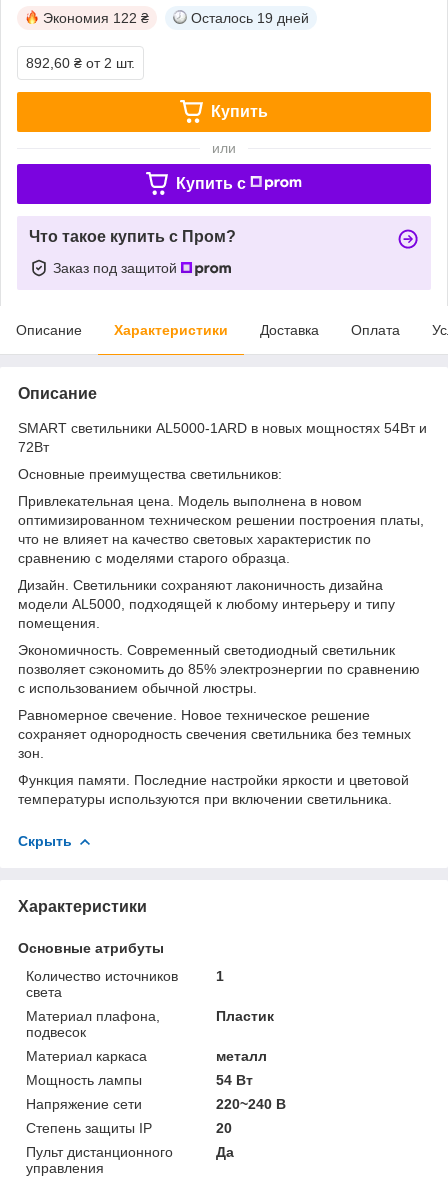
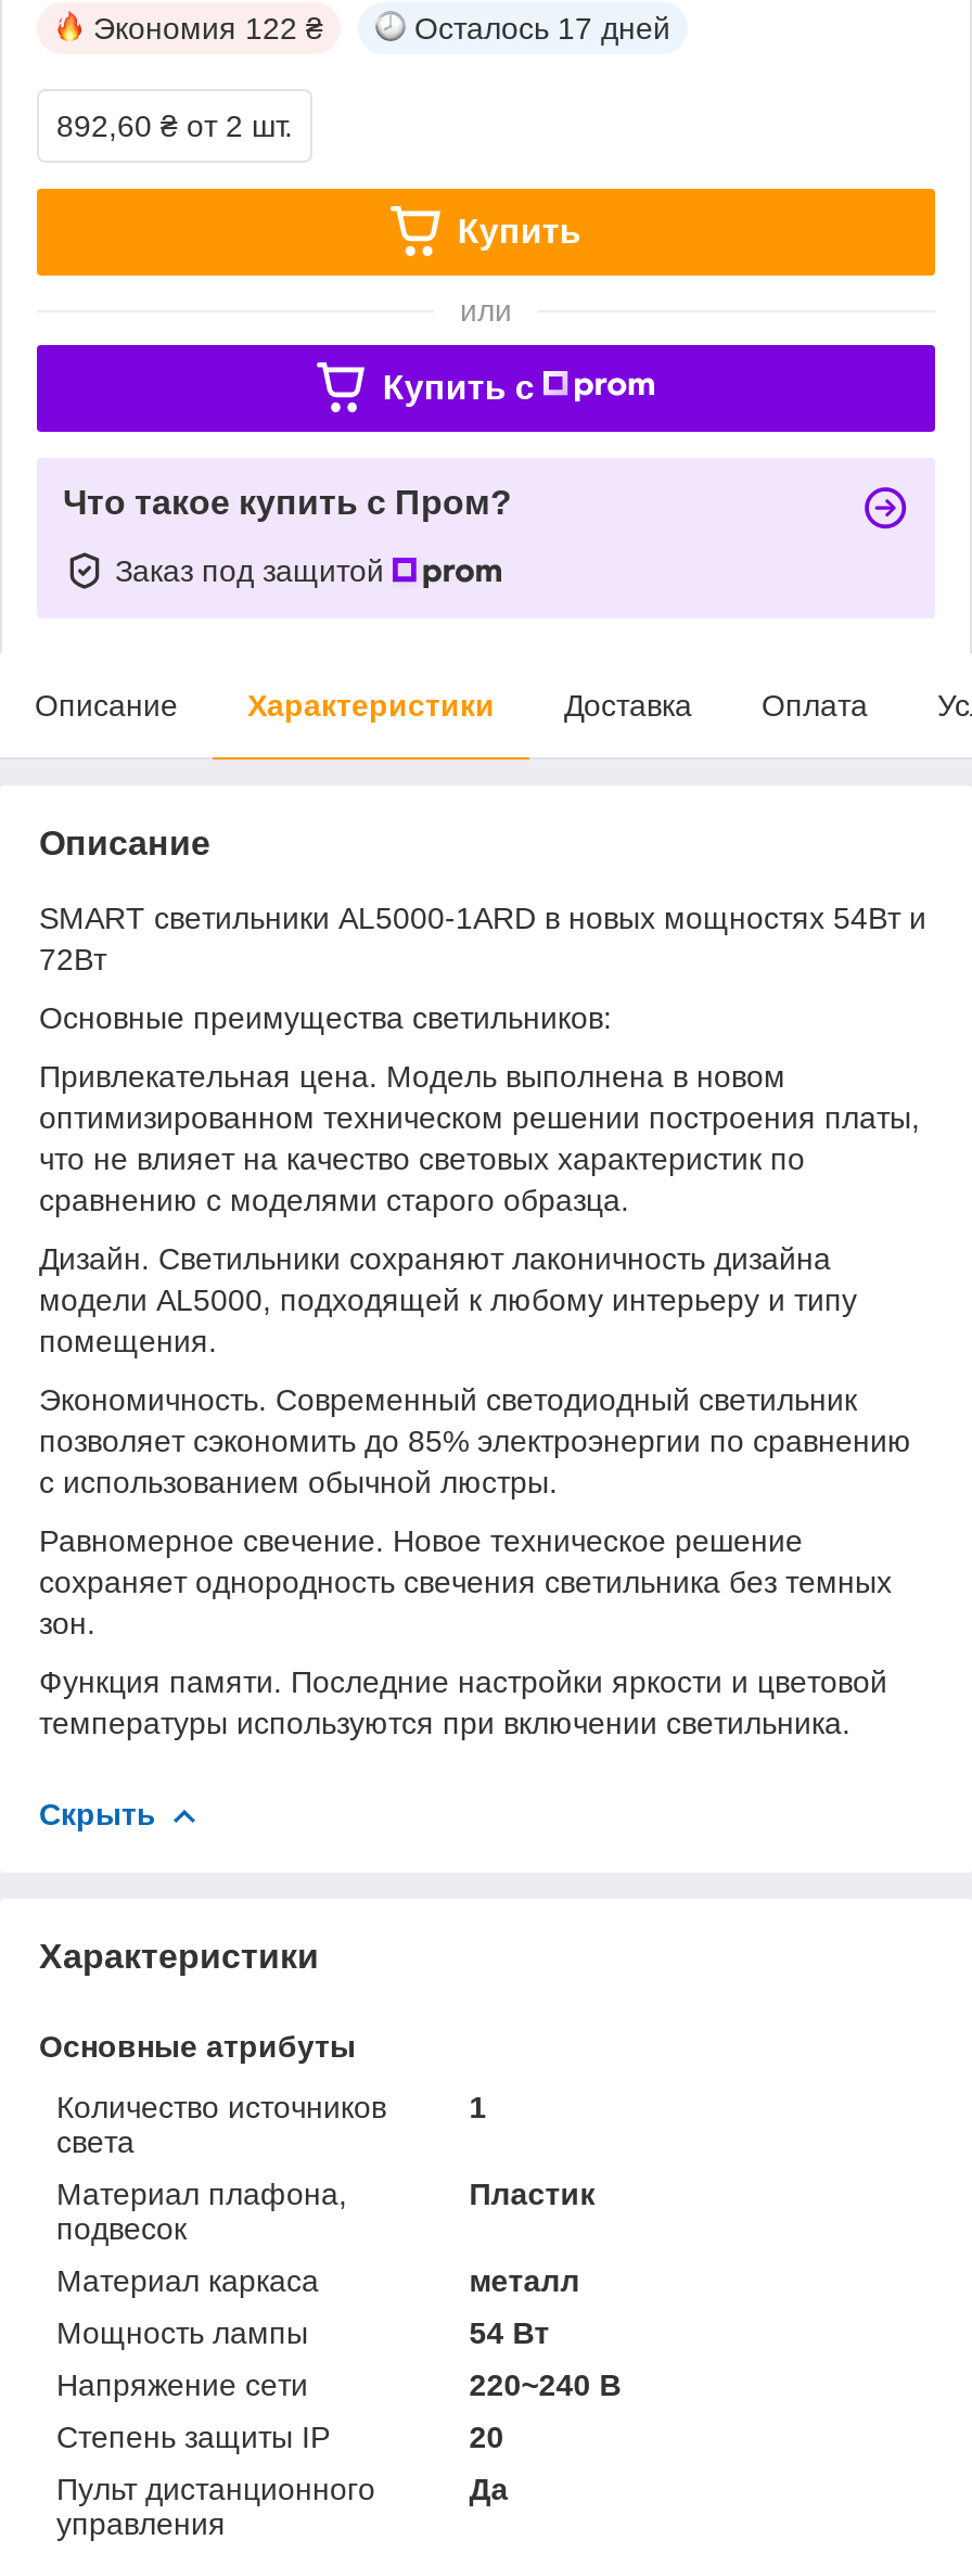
- Осталось 19 дней
+ Осталось 17 дней
